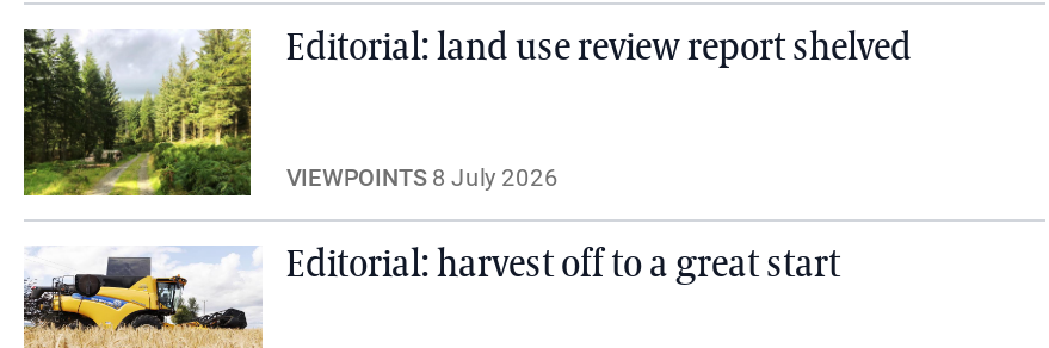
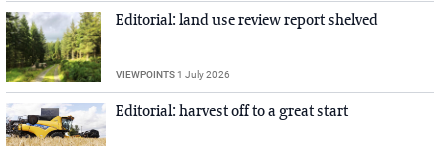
- VIEWPOINTS 8 July 2026
+ VIEWPOINTS 1 July 2026
